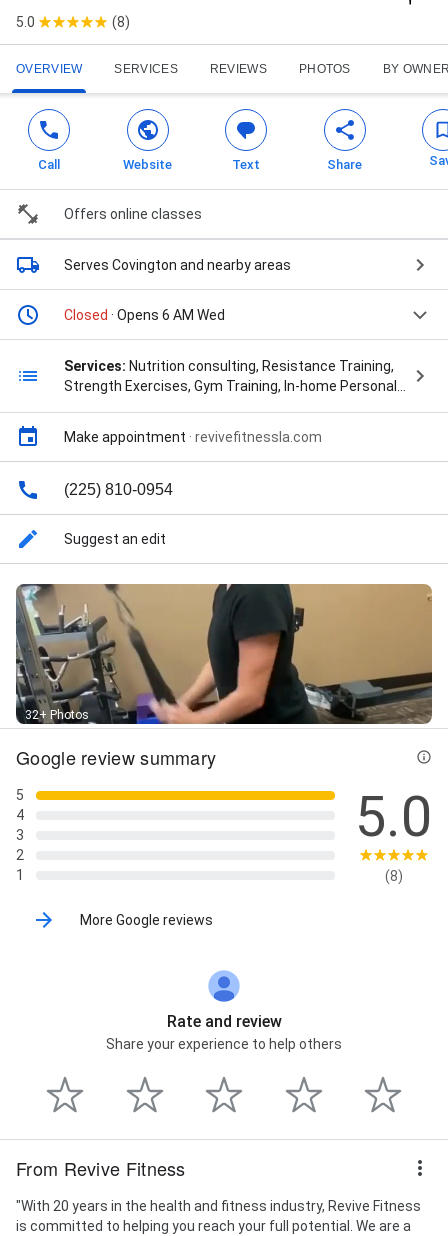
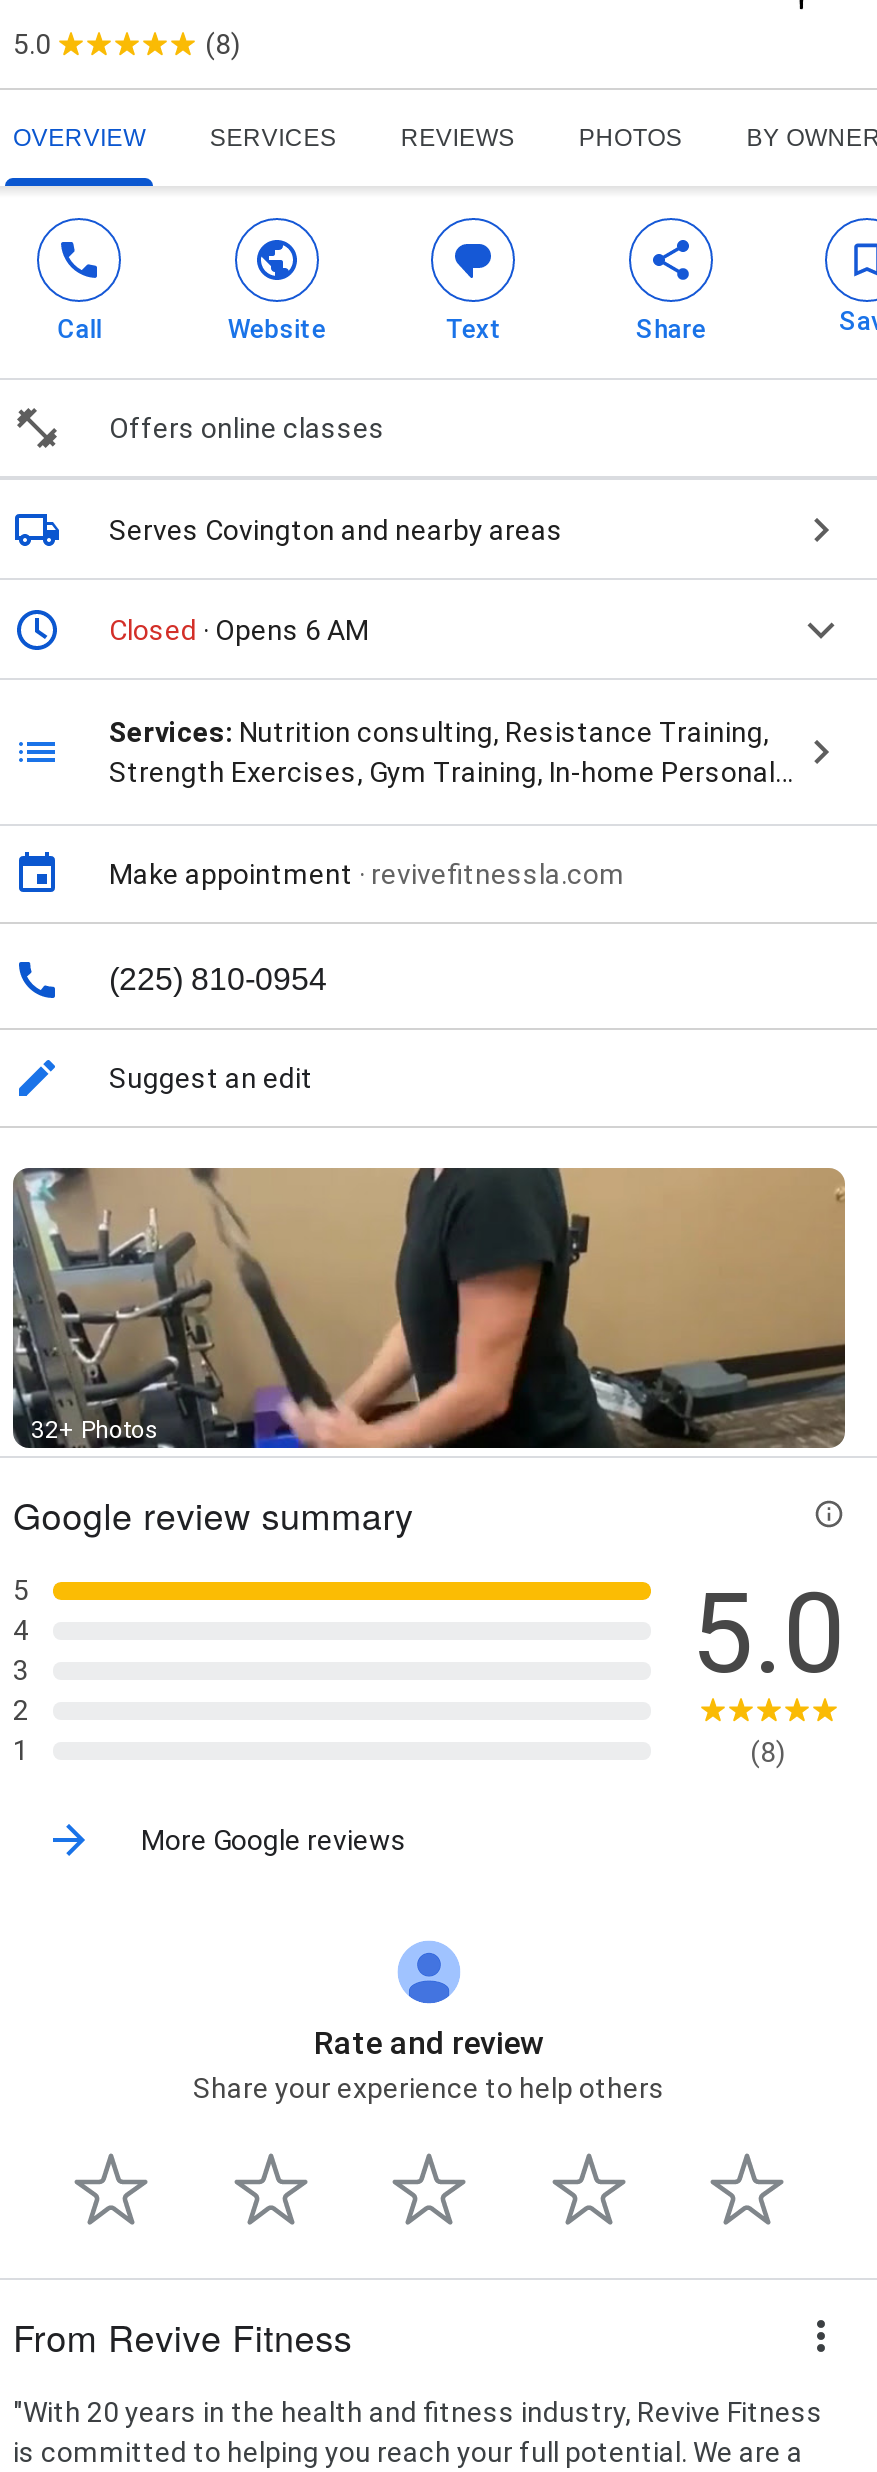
- Closed · Opens 6 AM Wed
+ Closed · Opens 6 AM
